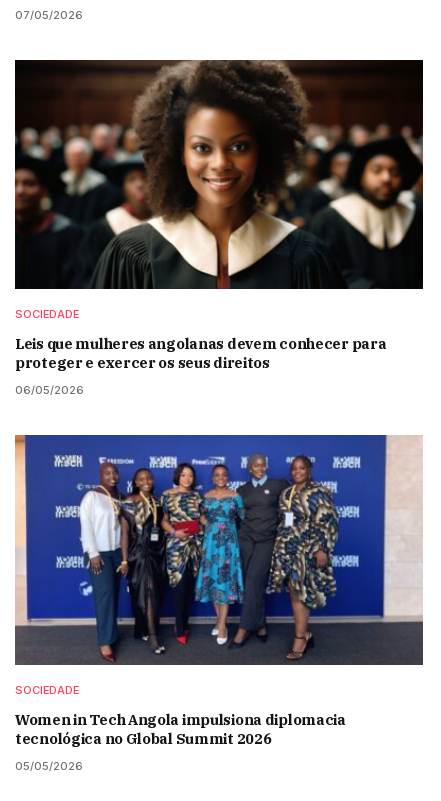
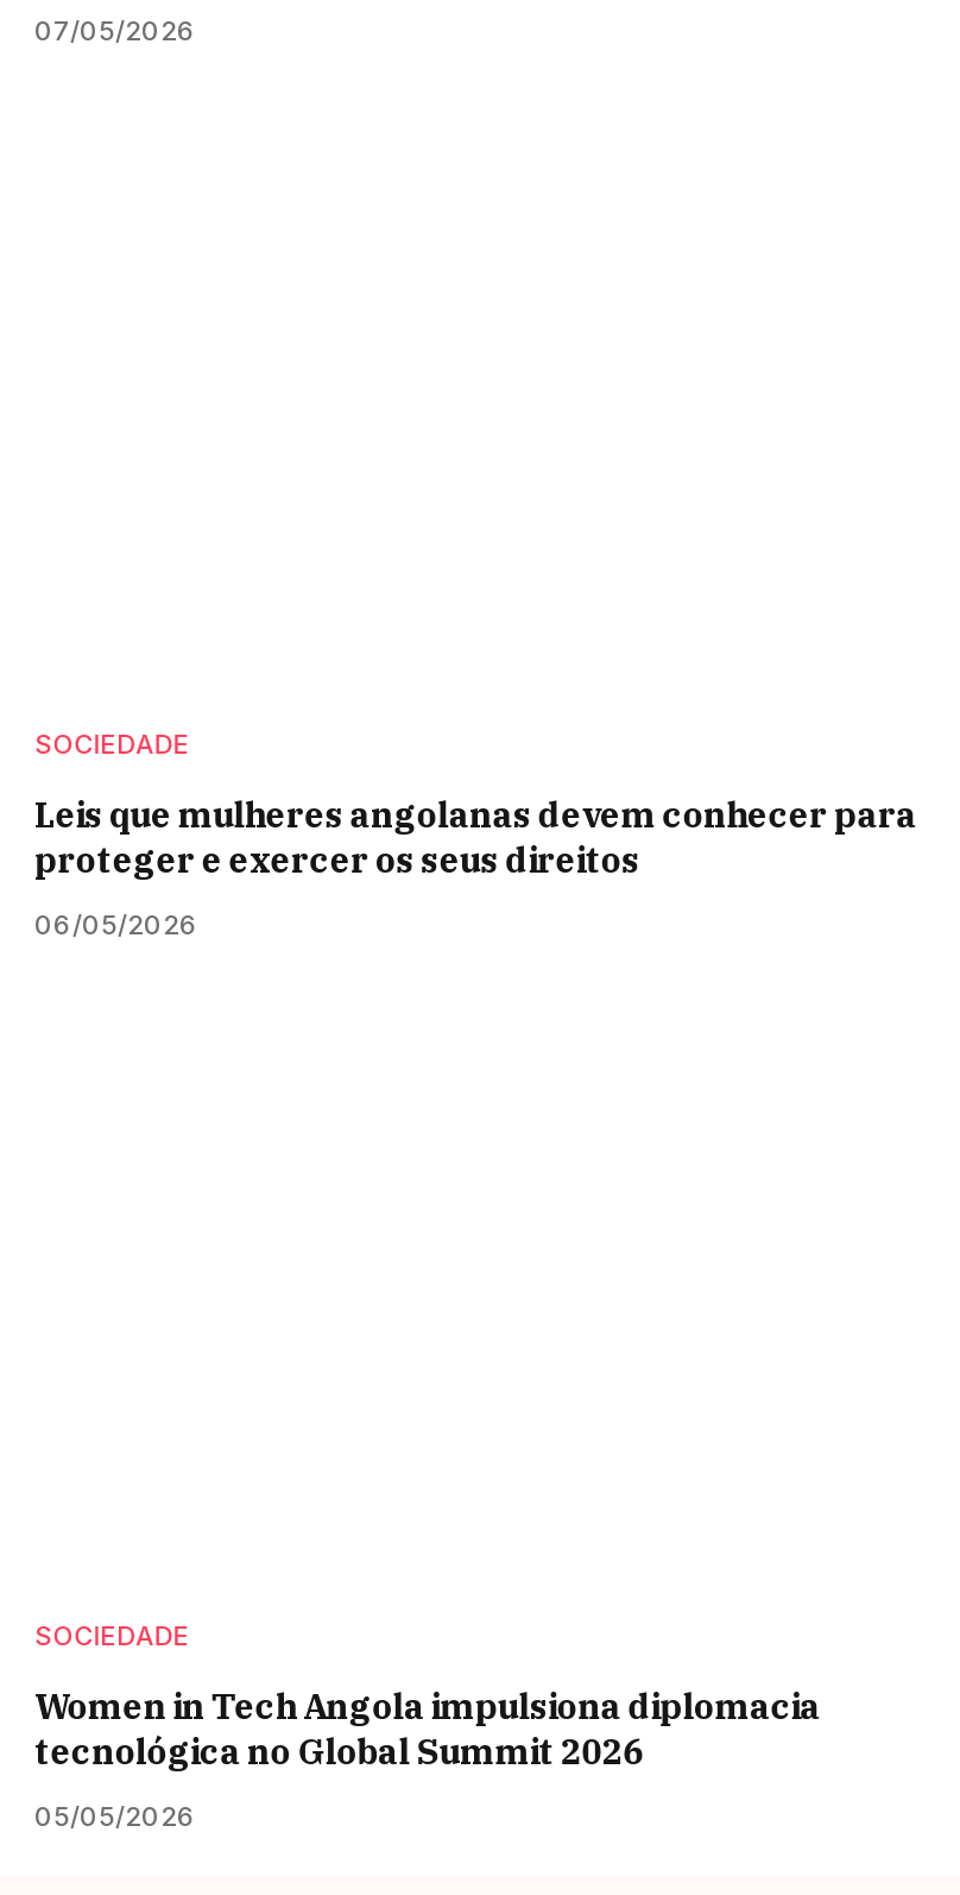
- [image]

- [image]
